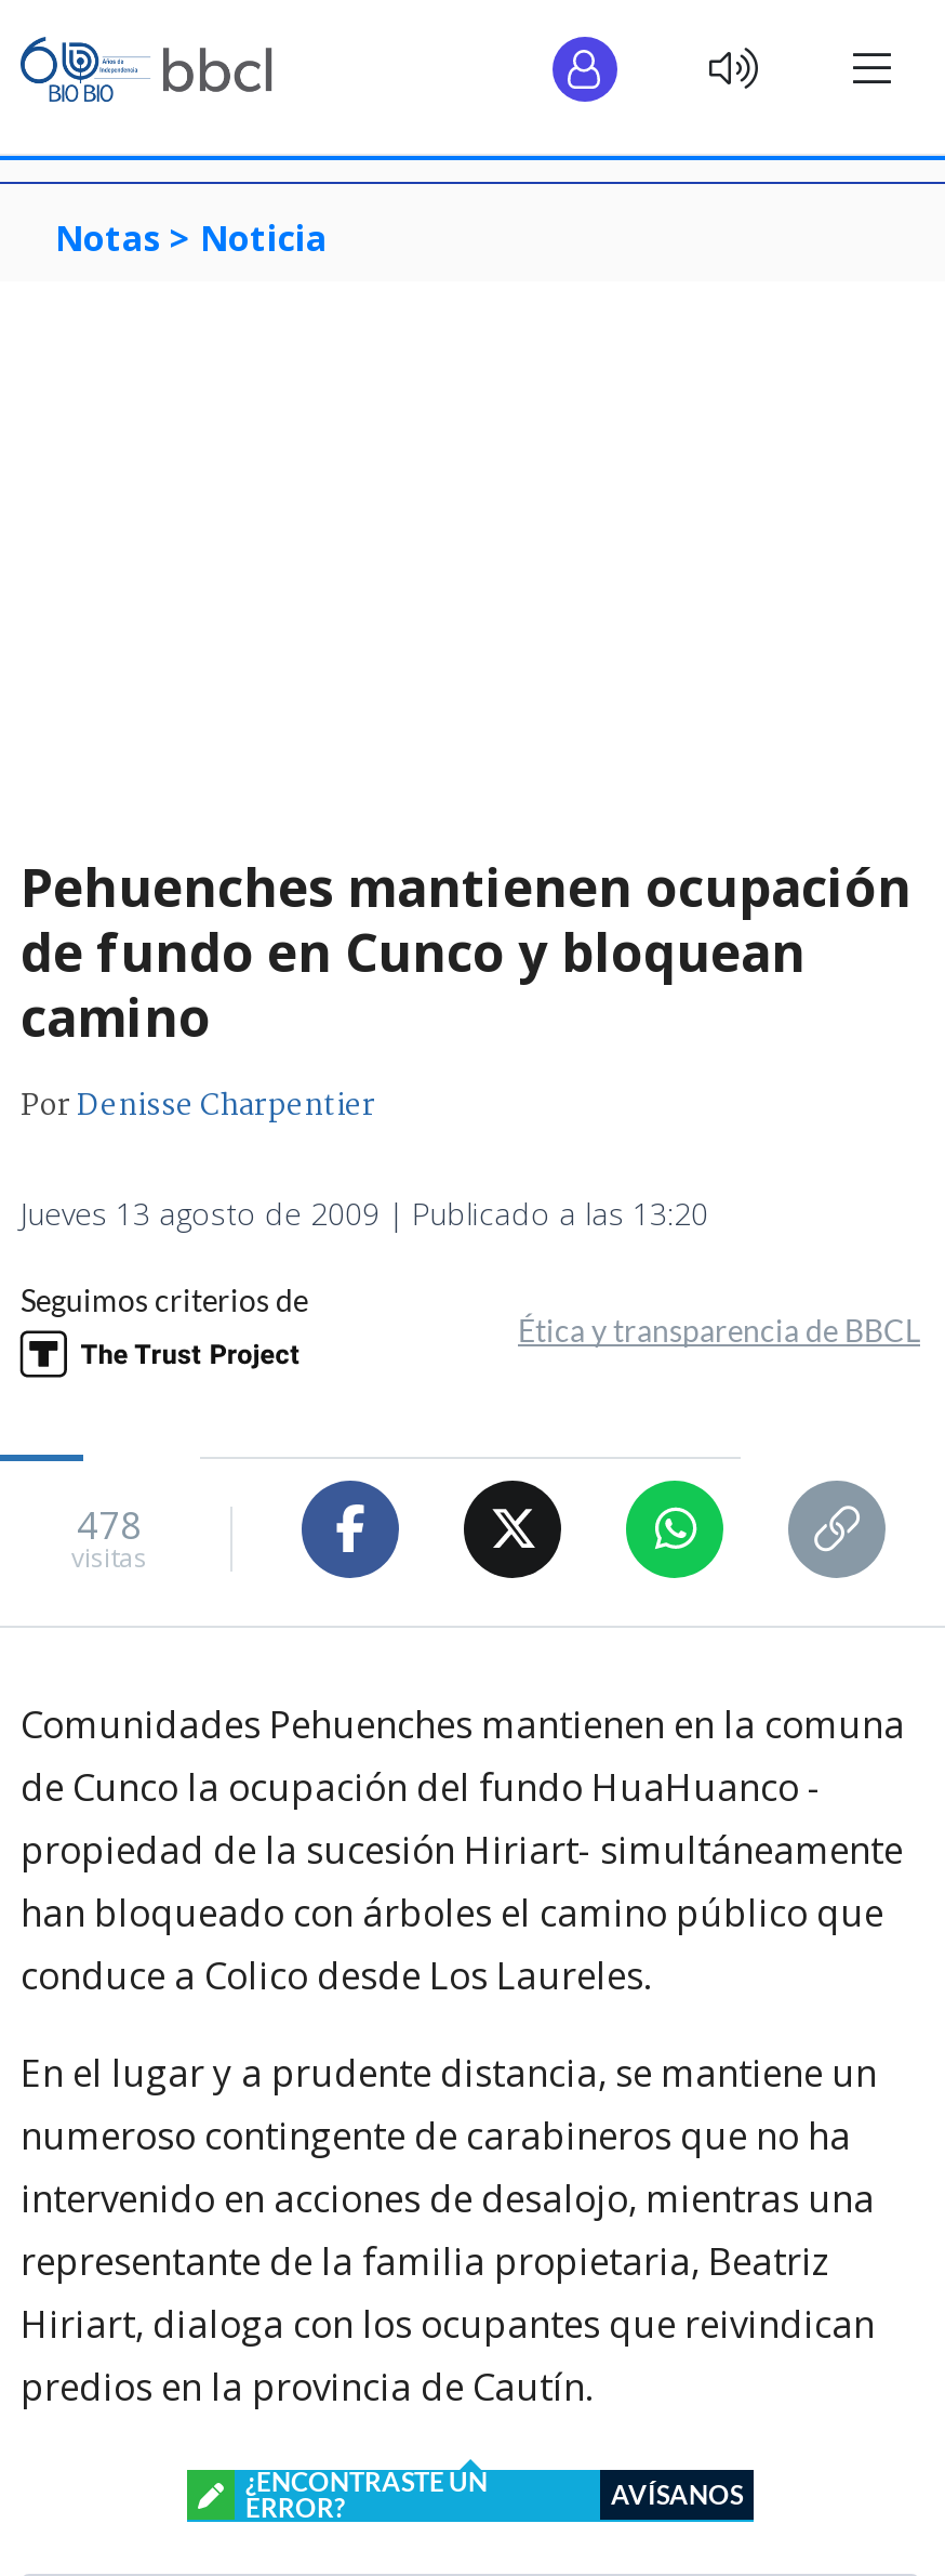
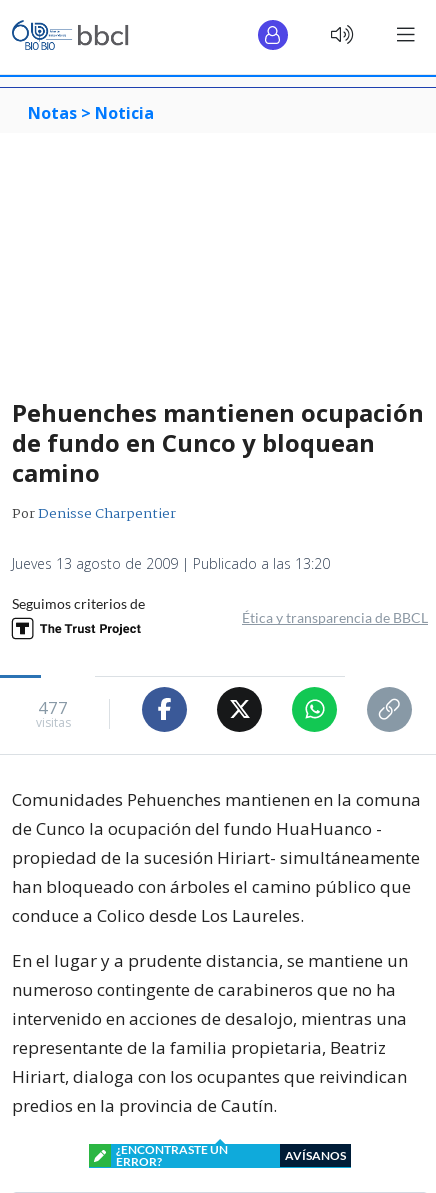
- 478
+ 477
